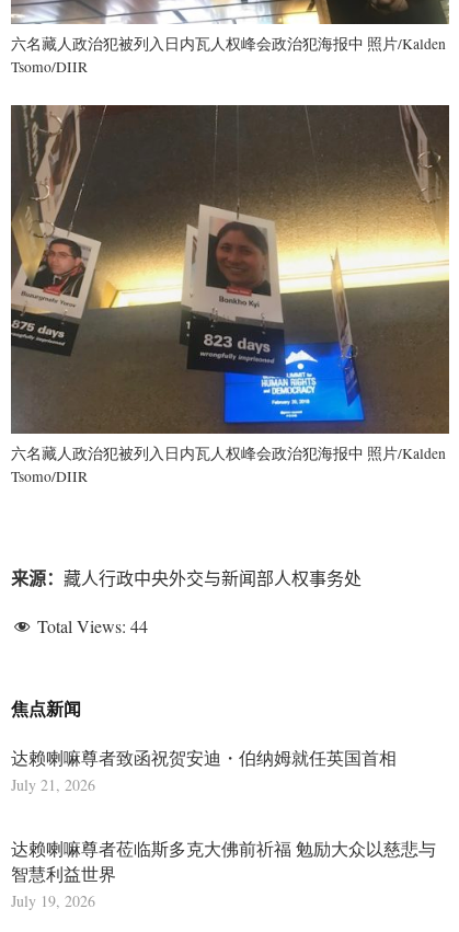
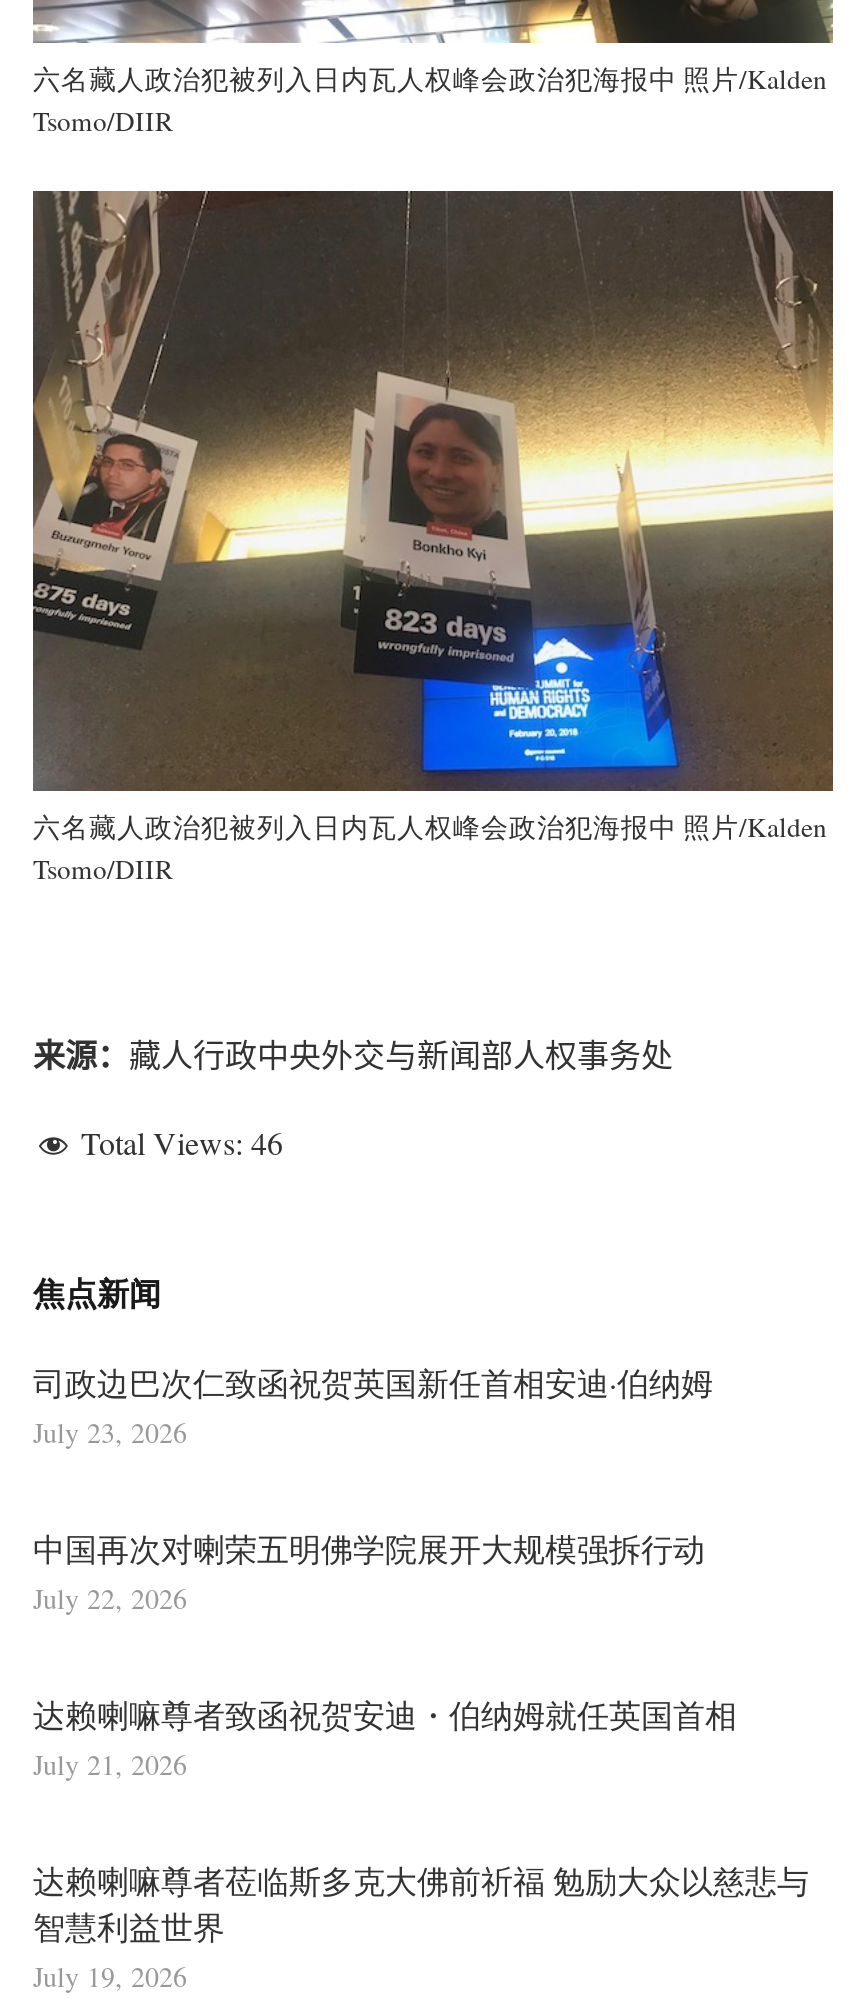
- Total Views: 44
+ Total Views: 46

+ 司政边巴次仁致函祝贺英国新任首相安迪·伯纳姆
+ July 23, 2026
+ 中国再次对喇荣五明佛学院展开大规模强拆行动
+ July 22, 2026
